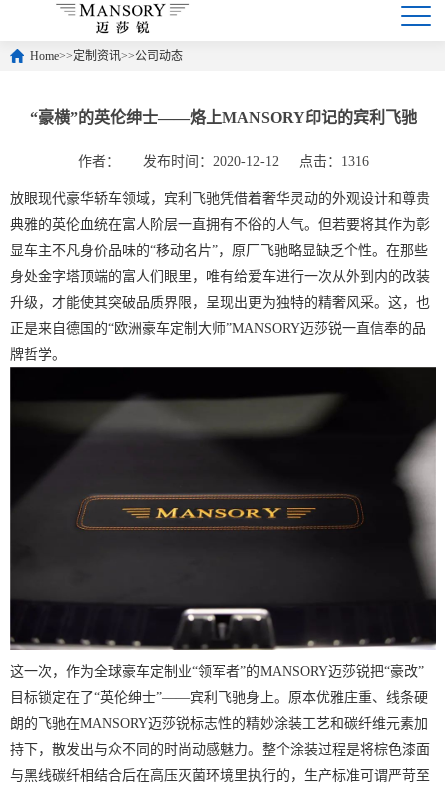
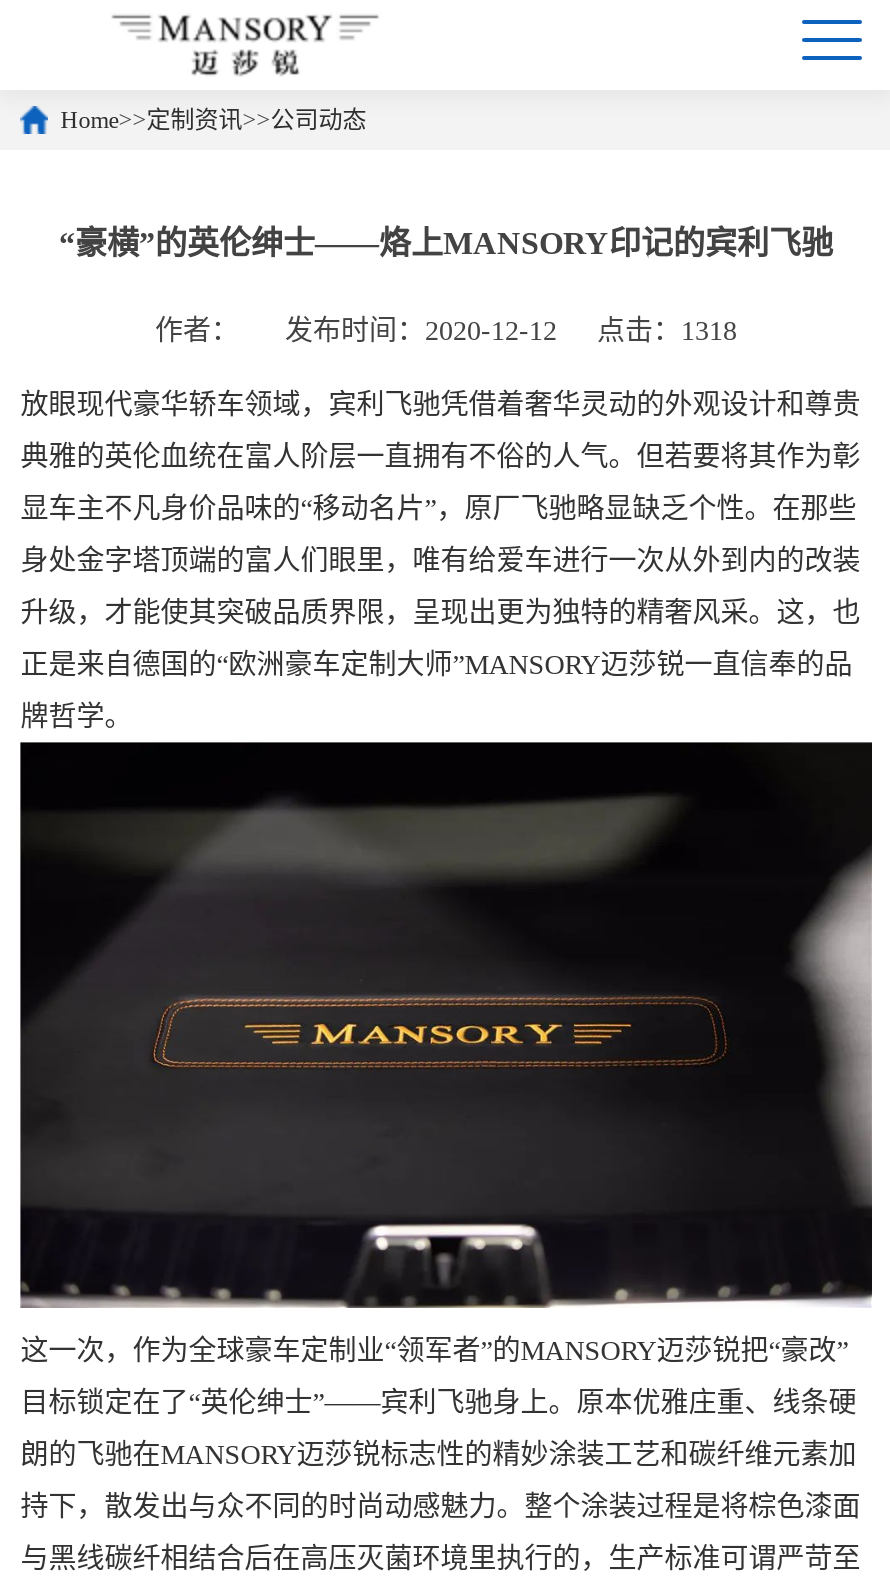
- 作者： 发布时间：2020-12-12 点击：1316
+ 作者： 发布时间：2020-12-12 点击：1318
